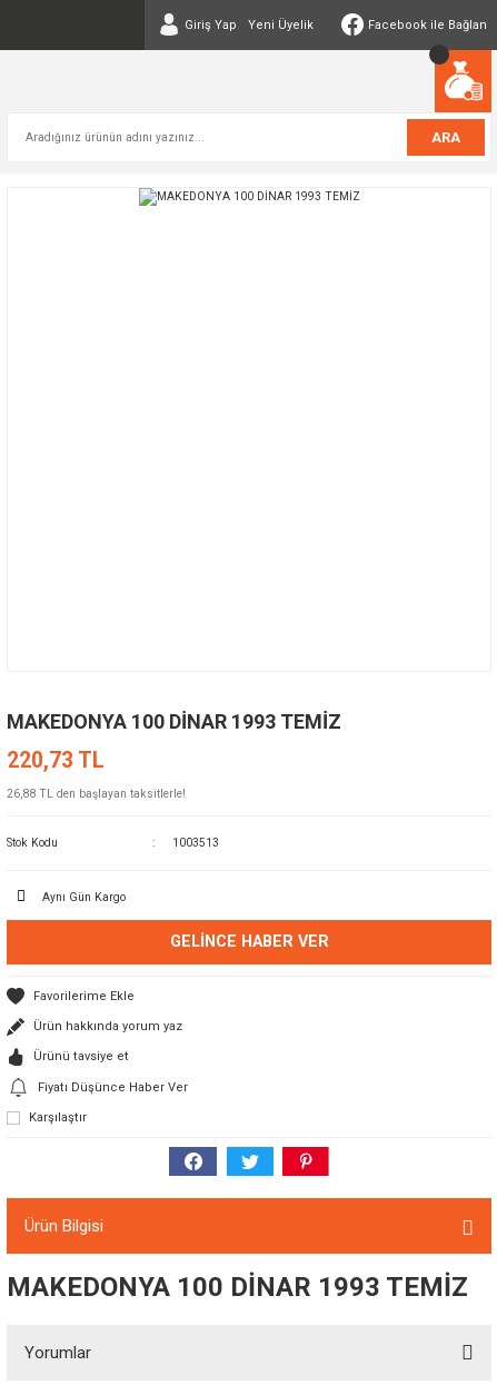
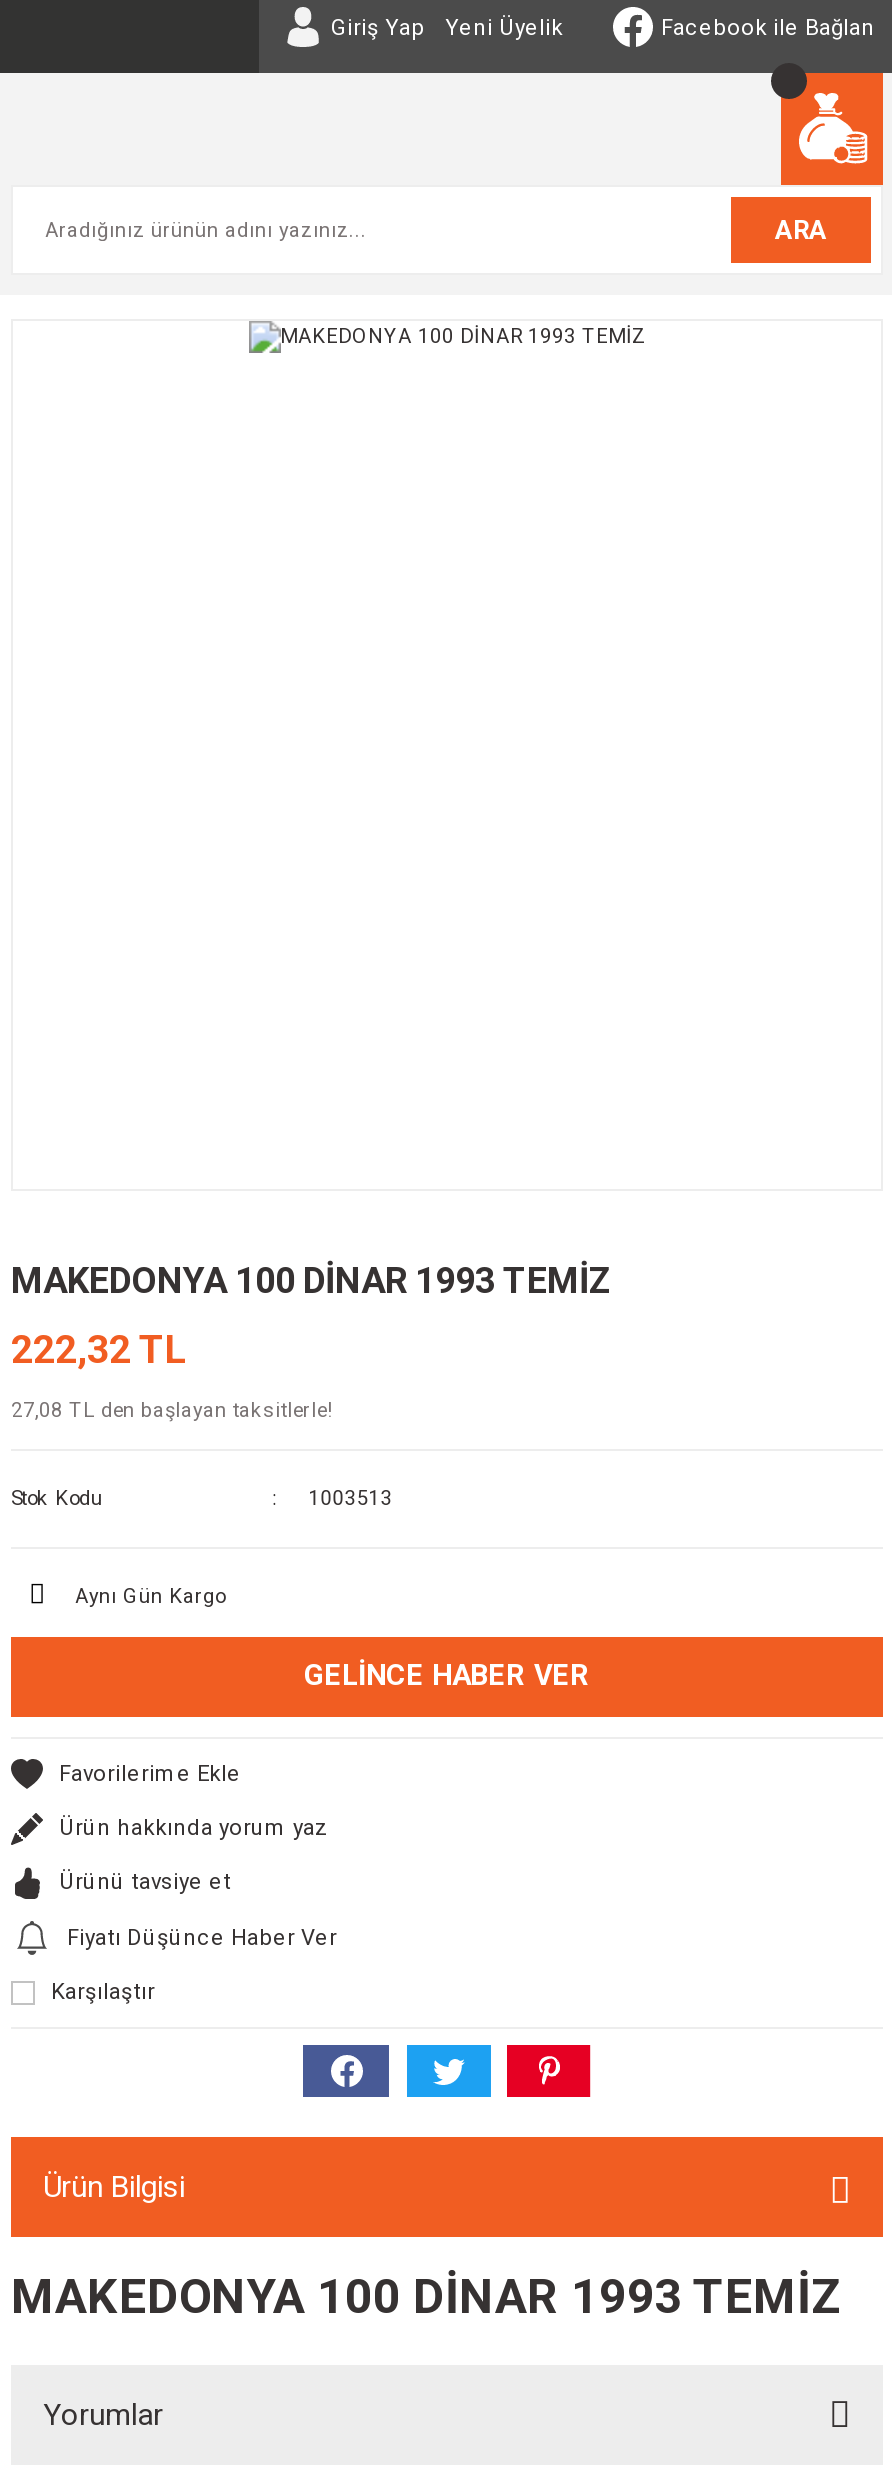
- 220,73 TL
+ 222,32 TL

- 26,88 TL den başlayan taksitlerle!
+ 27,08 TL den başlayan taksitlerle!
